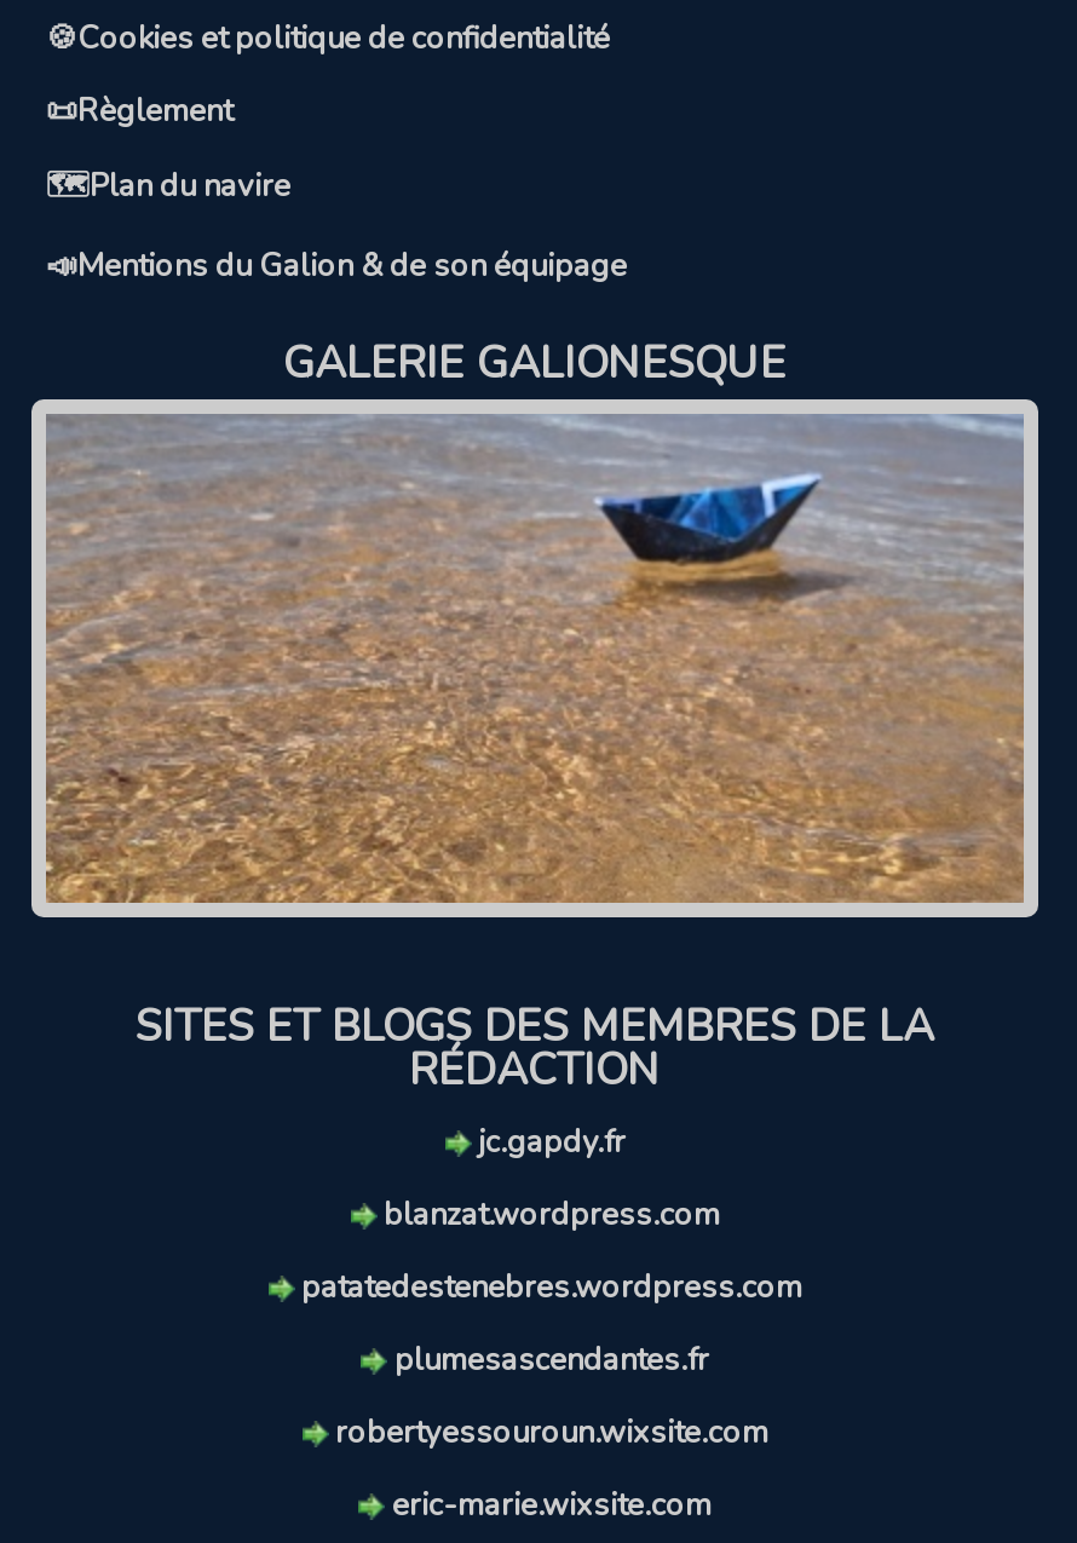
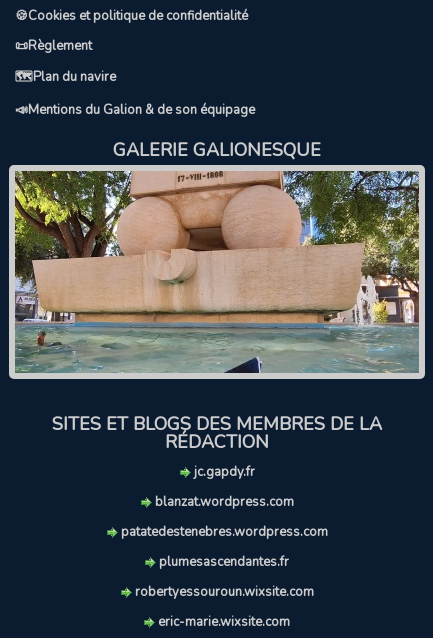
- [image]
+ [image]
